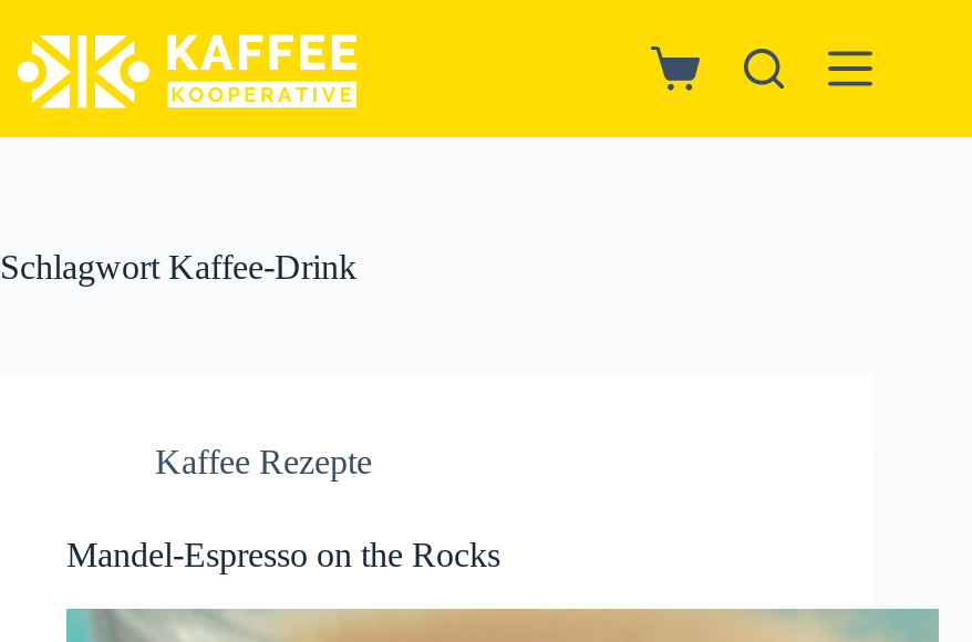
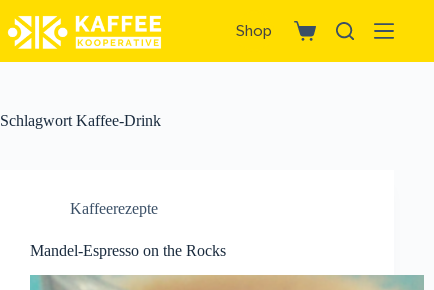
+ Shop

- Kaffee Rezepte
+ Kaffeerezepte
